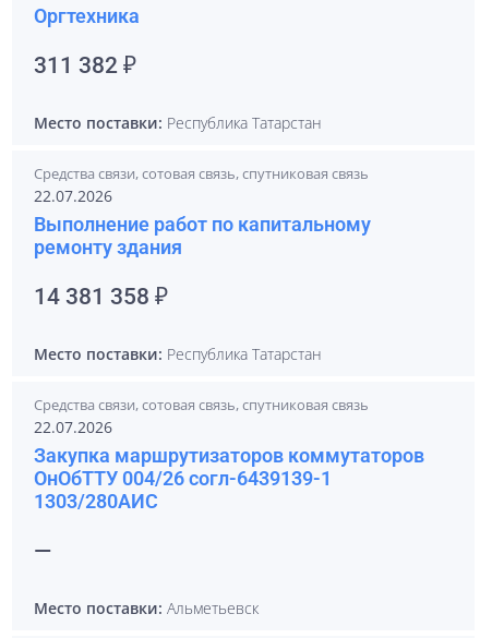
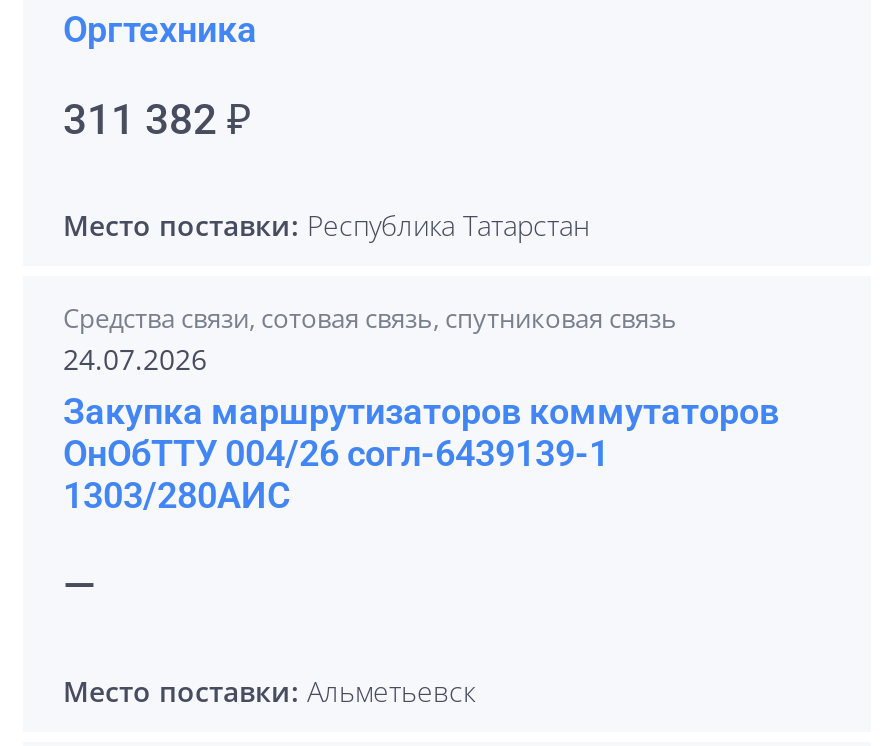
- 22.07.2026
- Выполнение работ по капитальному
- ремонту здания
- 14 381 358 ₽
- Место поставки: Республика Татарстан
- Средства связи, сотовая связь, спутниковая связь
- 22.07.2026
+ 24.07.2026
